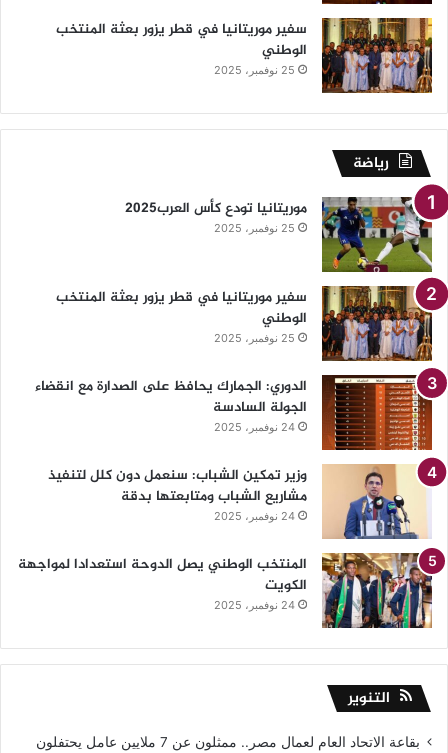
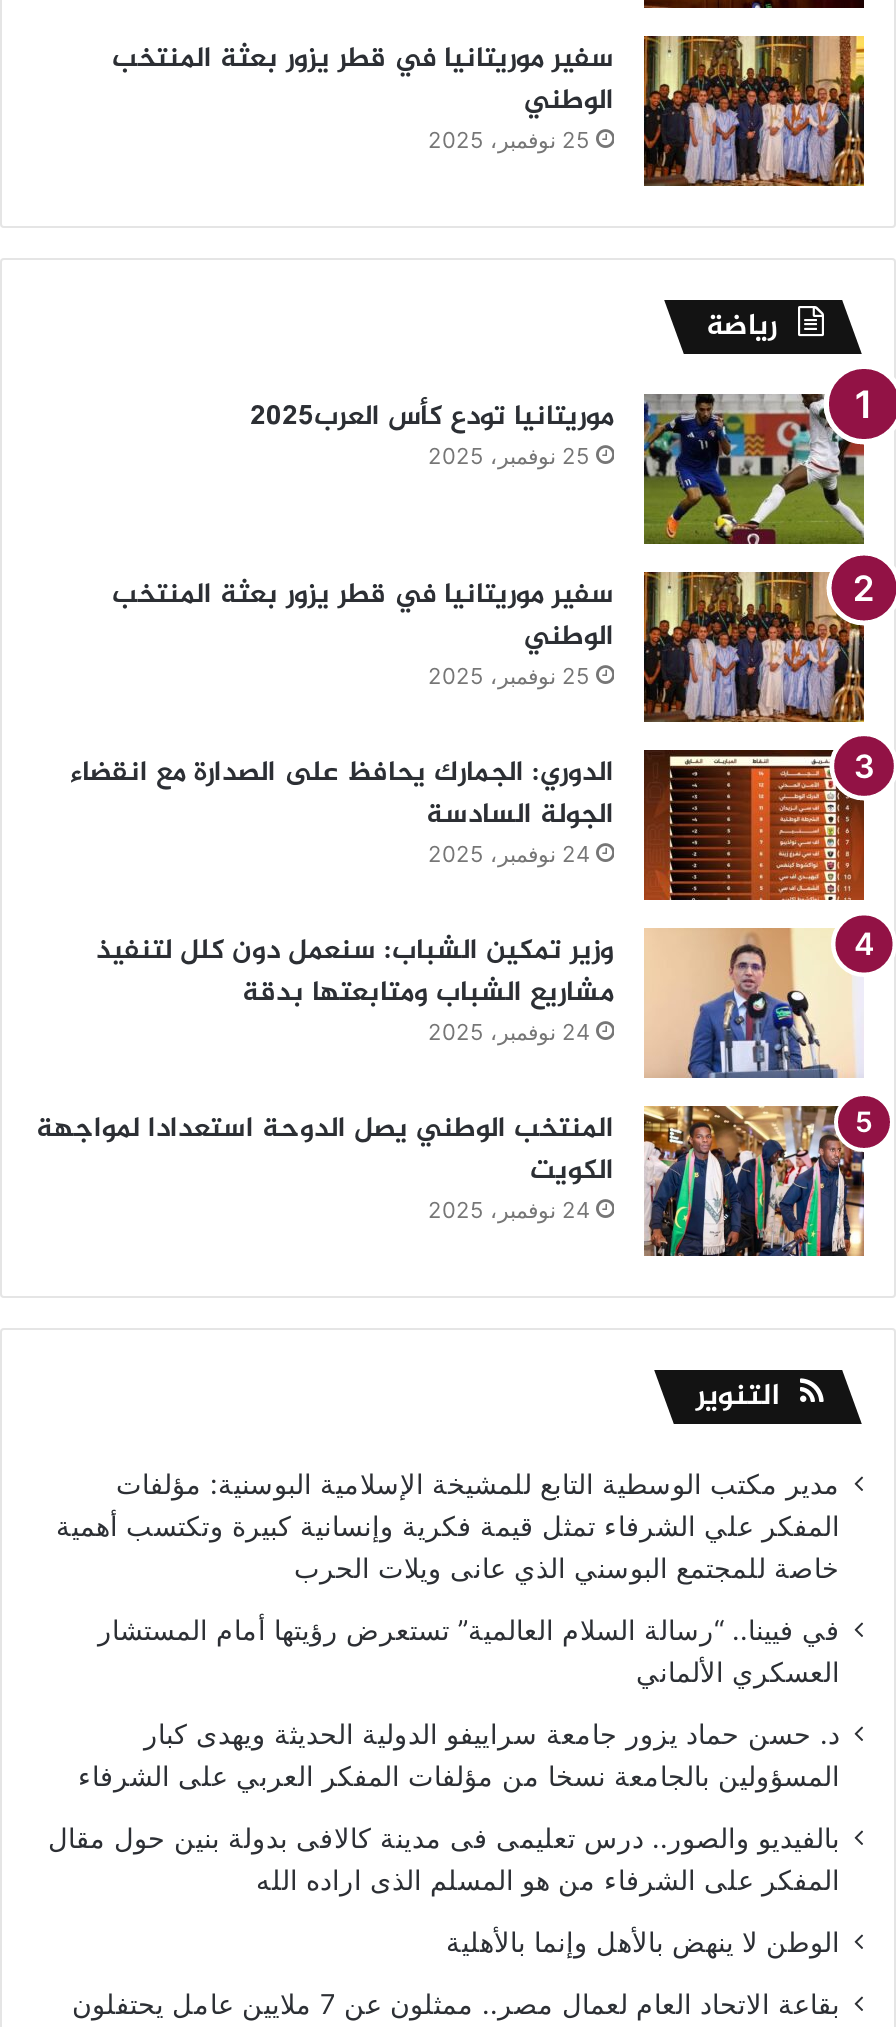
+ مدير مكتب الوسطية التابع للمشيخة الإسلامية البوسنية: مؤلفات
+ المفكر علي الشرفاء تمثل قيمة فكرية وإنسانية كبيرة وتكتسب أهمية
+ خاصة للمجتمع البوسني الذي عانى ويلات الحرب
+ في فيينا.. “رسالة السلام العالمية” تستعرض رؤيتها أمام المستشار
+ العسكري الألماني
+ د. حسن حماد يزور جامعة سراييفو الدولية الحديثة ويهدى كبار
+ المسؤولين بالجامعة نسخا من مؤلفات المفكر العربي على الشرفاء
+ بالفيديو والصور.. درس تعليمى فى مدينة كالافى بدولة بنين حول مقال
+ المفكر على الشرفاء من هو المسلم الذى اراده الله
+ الوطن لا ينهض بالأهل وإنما بالأهلية
